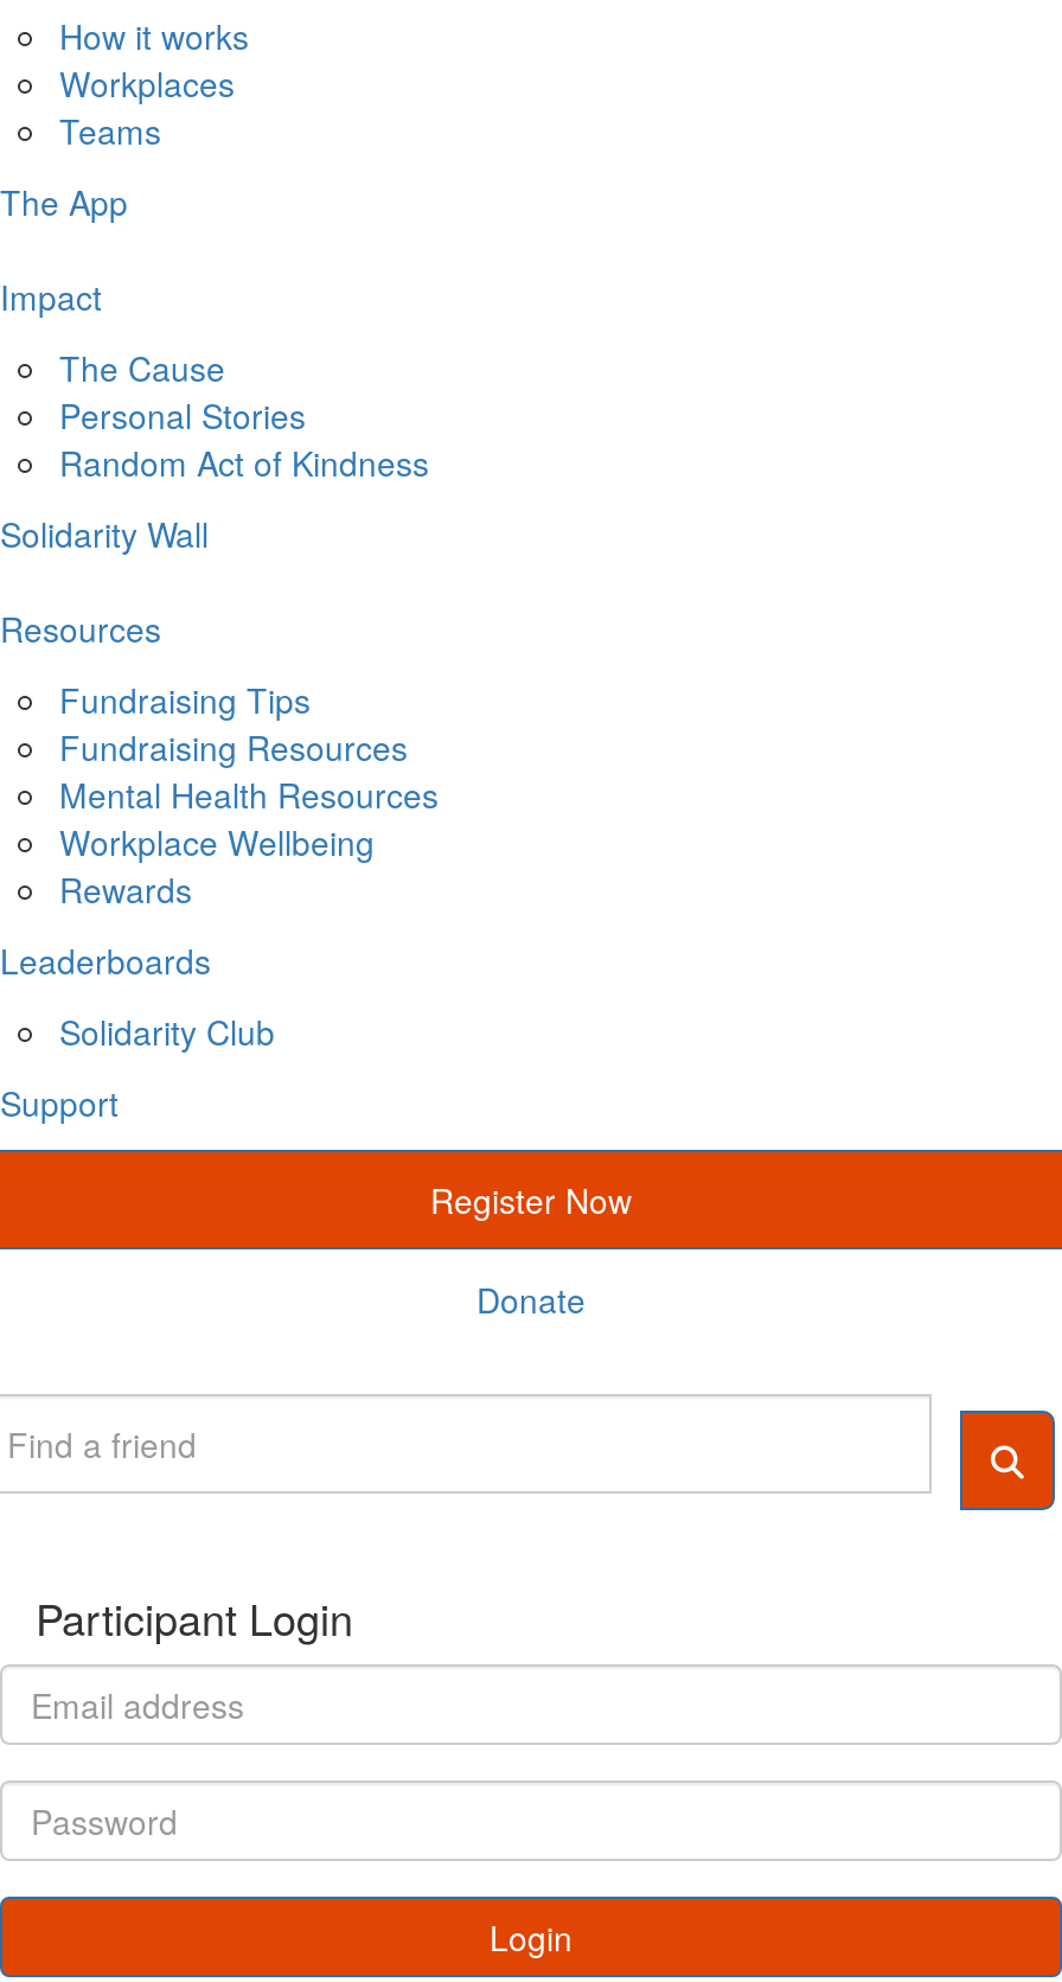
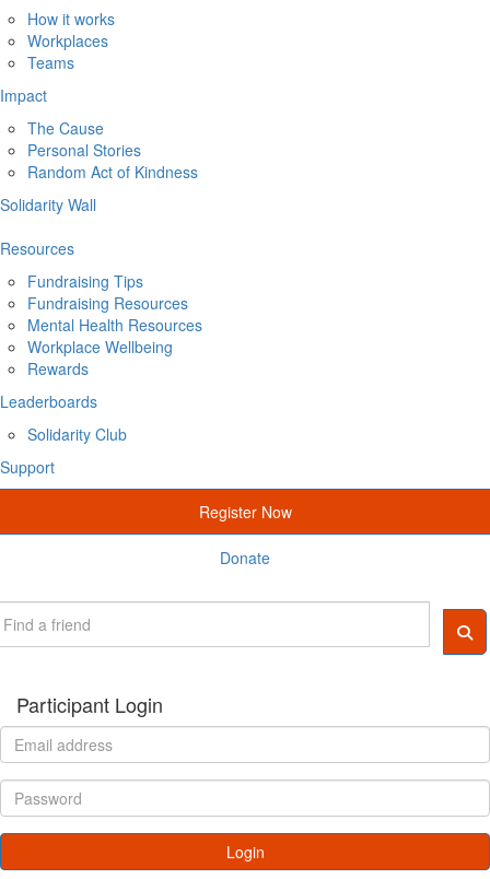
- The App
